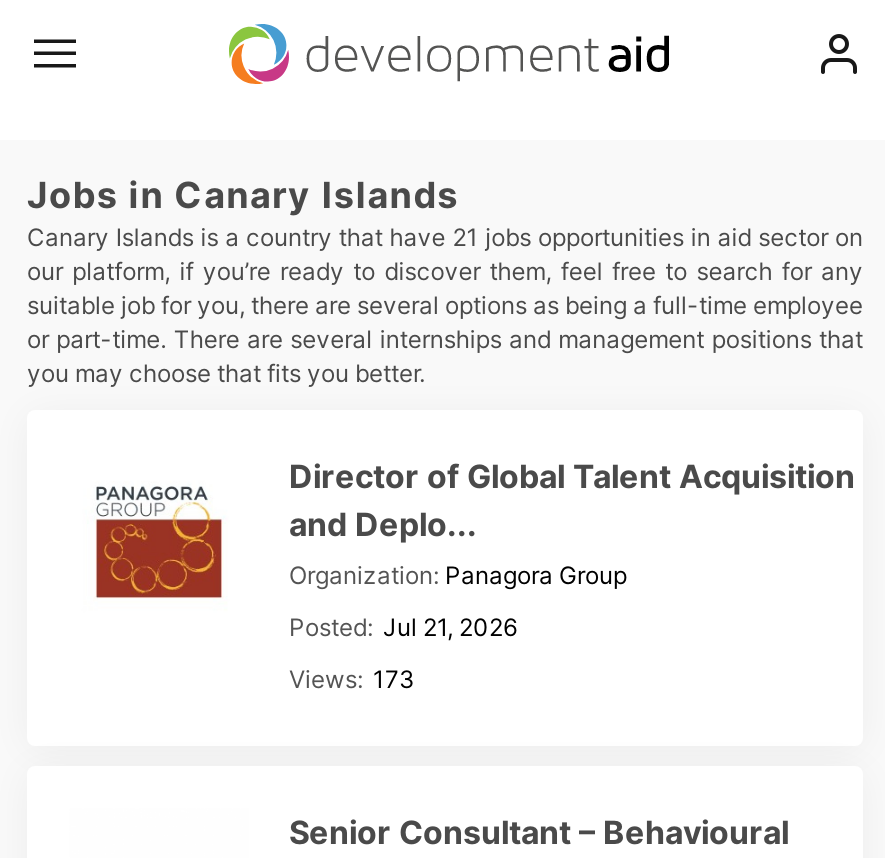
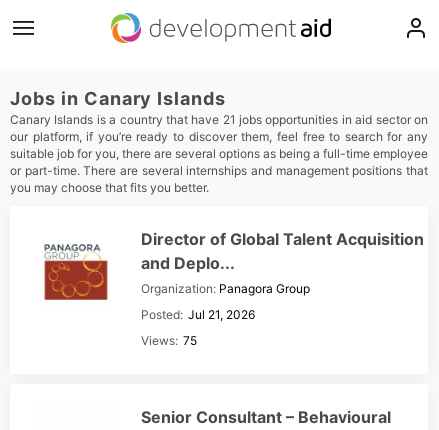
- Views: 173
+ Views: 75
